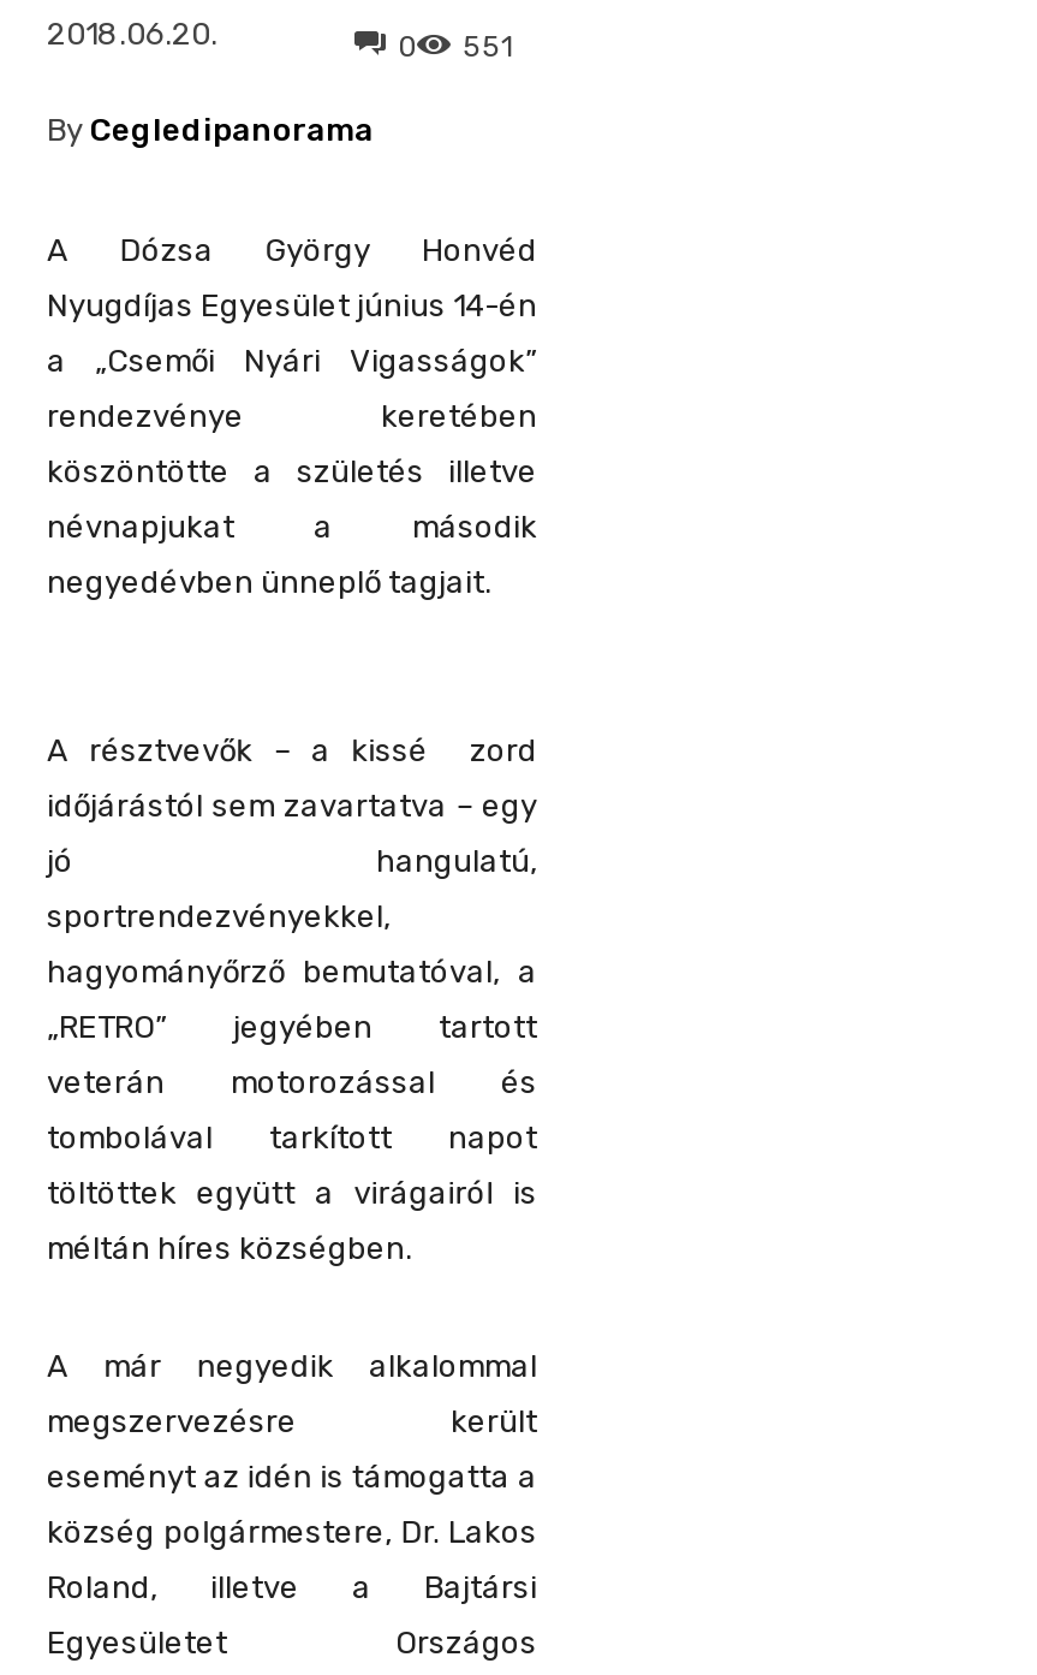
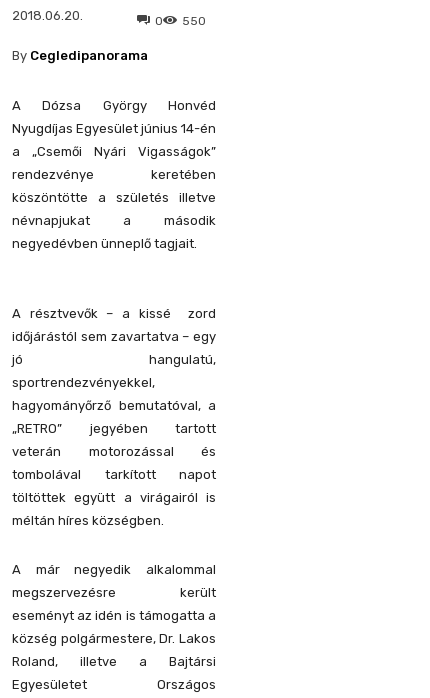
- 551
+ 550
